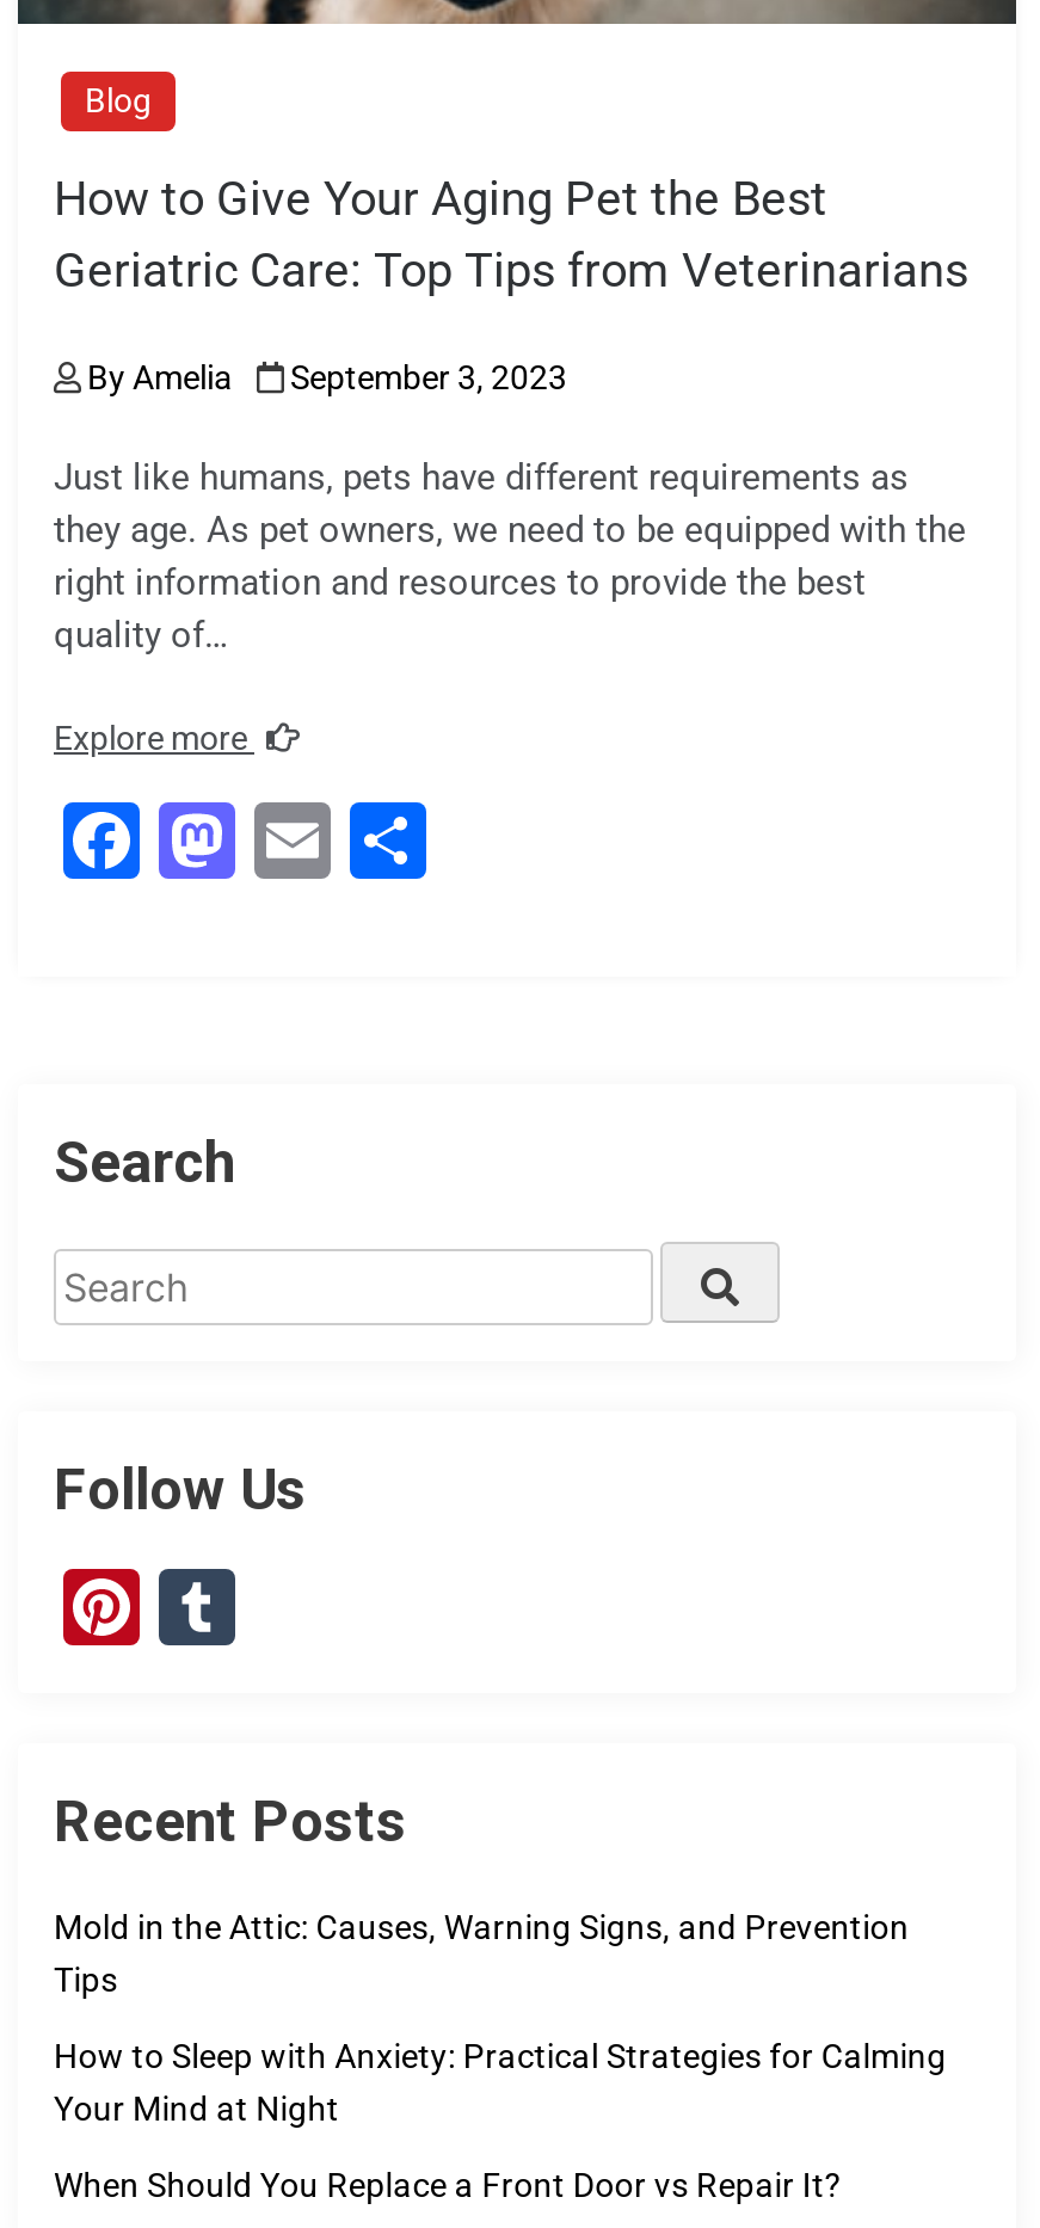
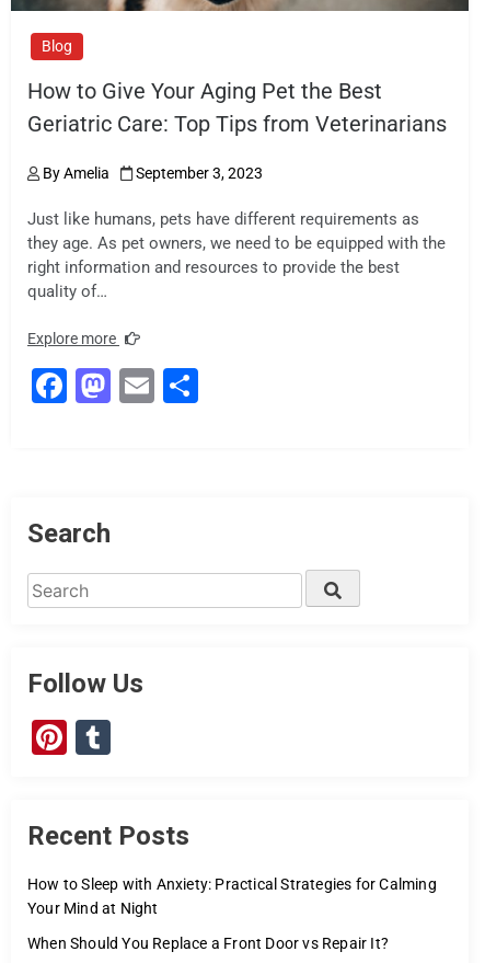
- Mold in the Attic: Causes, Warning Signs, and Prevention
- Tips
